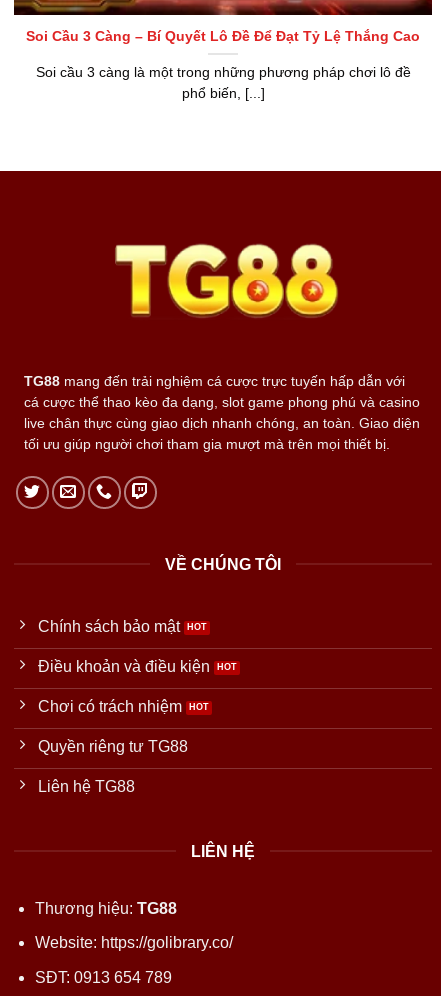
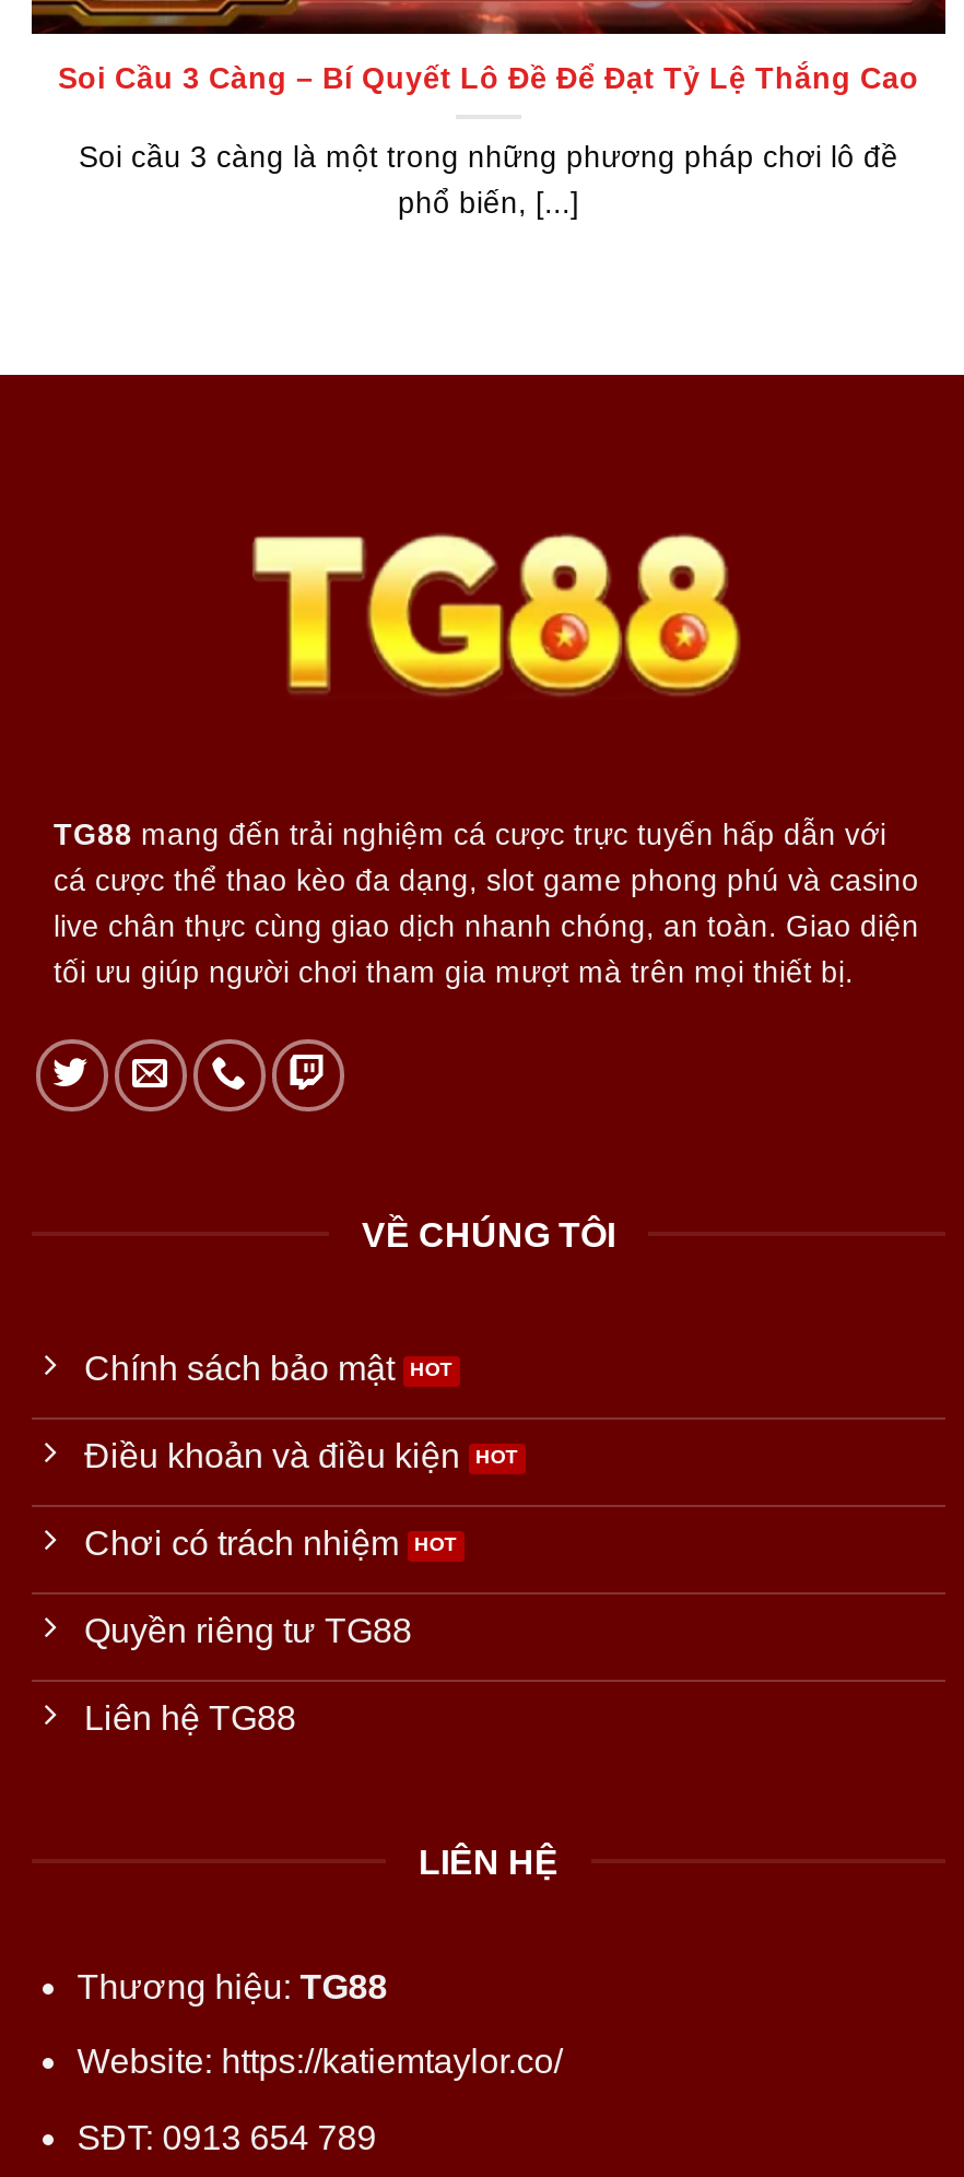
- Website: https://golibrary.co/
+ Website: https://katiemtaylor.co/
